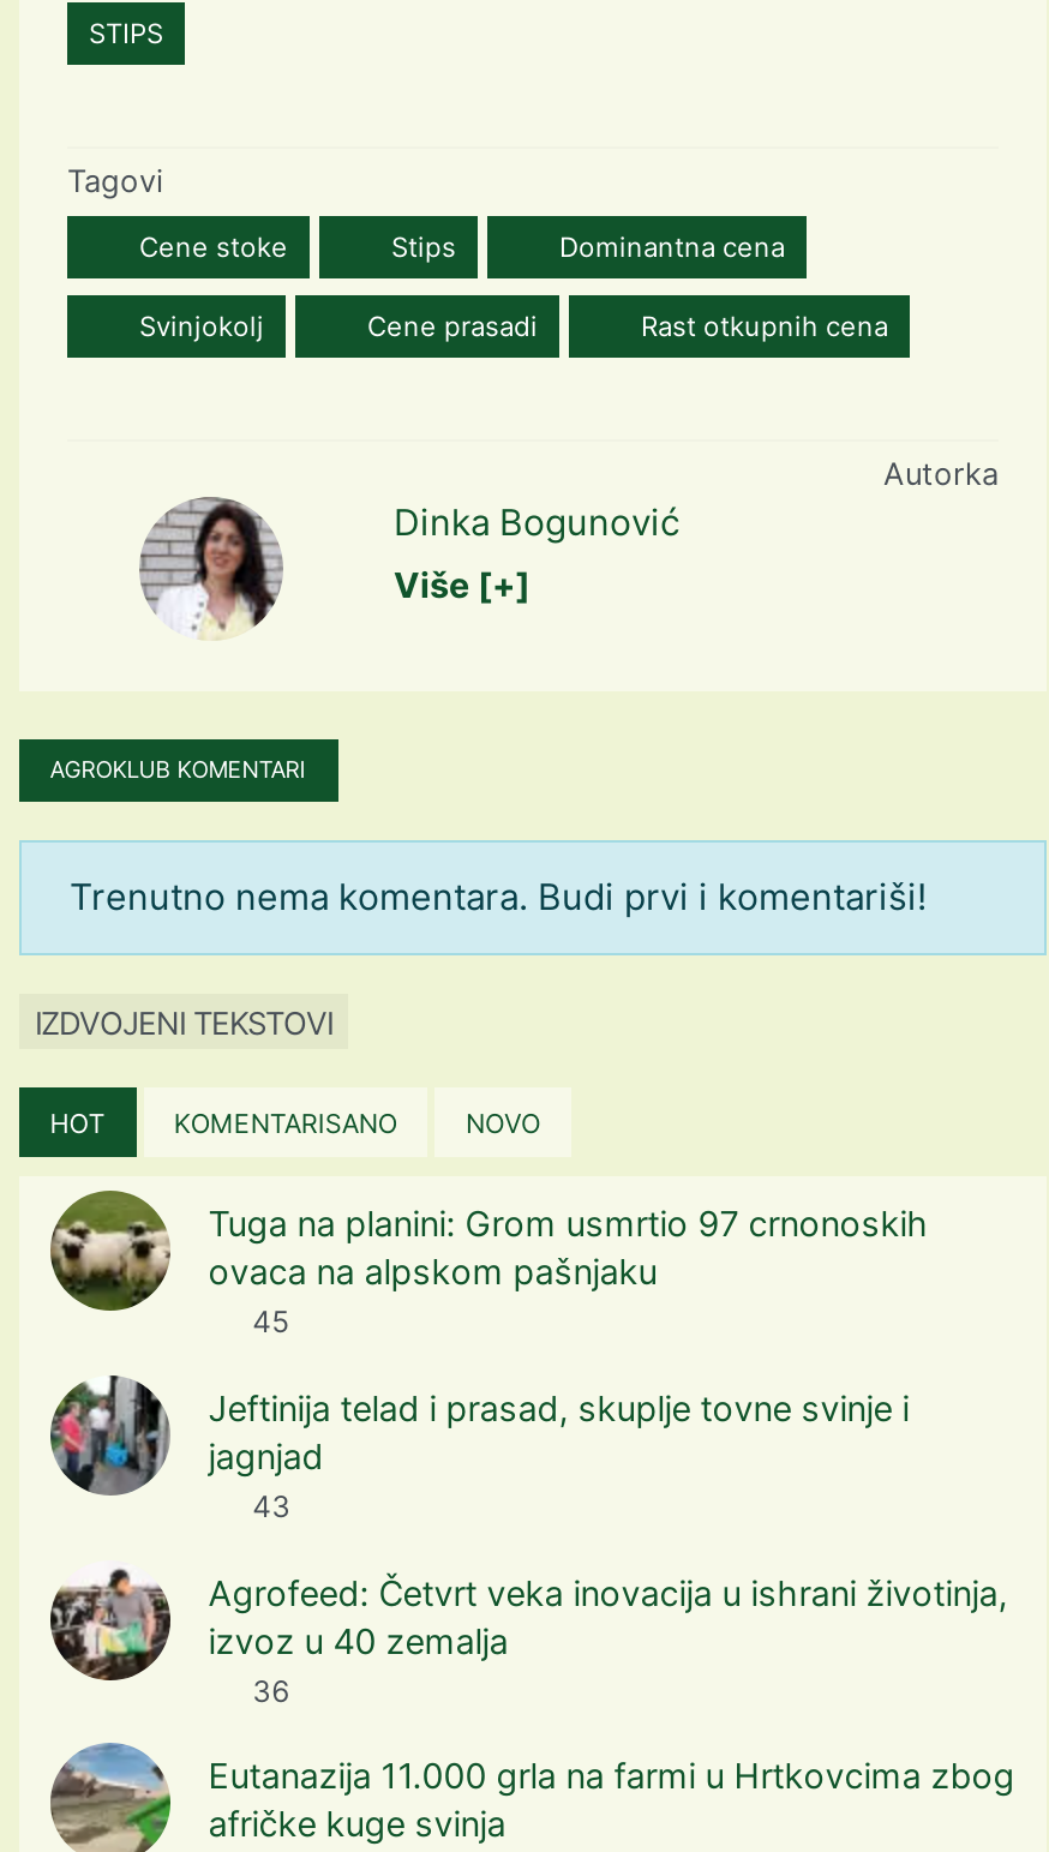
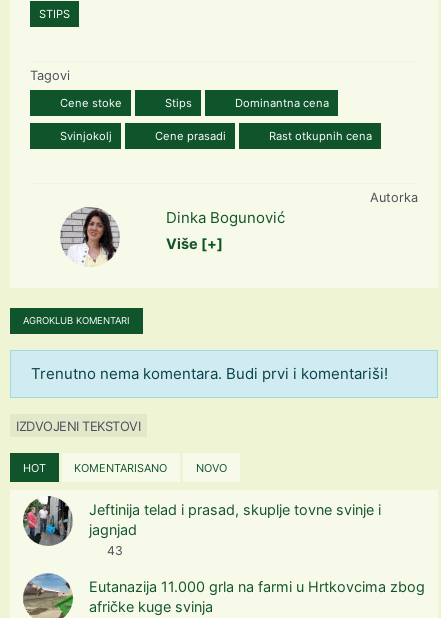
- [image]
- Tuga na planini: Grom usmrtio 97 crnonoskih
- ovaca na alpskom pašnjaku
- 45

- [image]
- Agrofeed: Četvrt veka inovacija u ishrani životinja,
- izvoz u 40 zemalja
- 36
